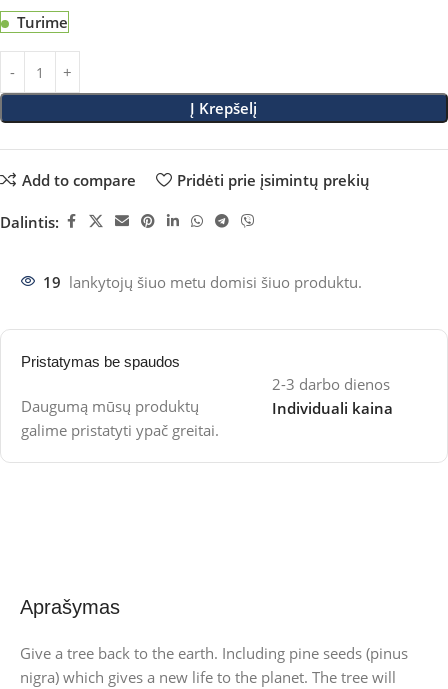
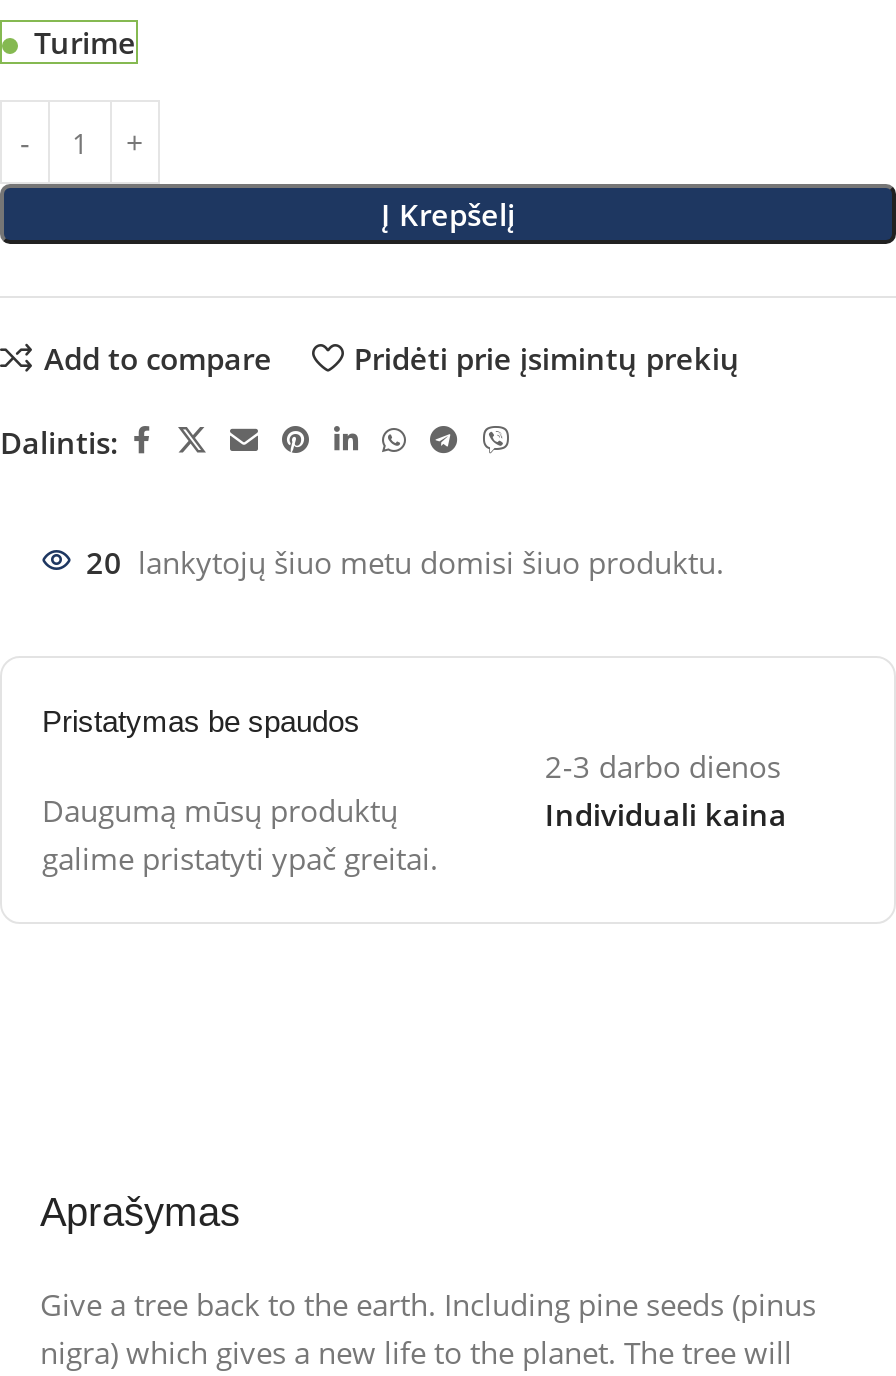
- 19 lankytojų šiuo metu domisi šiuo produktu.
+ 20 lankytojų šiuo metu domisi šiuo produktu.
